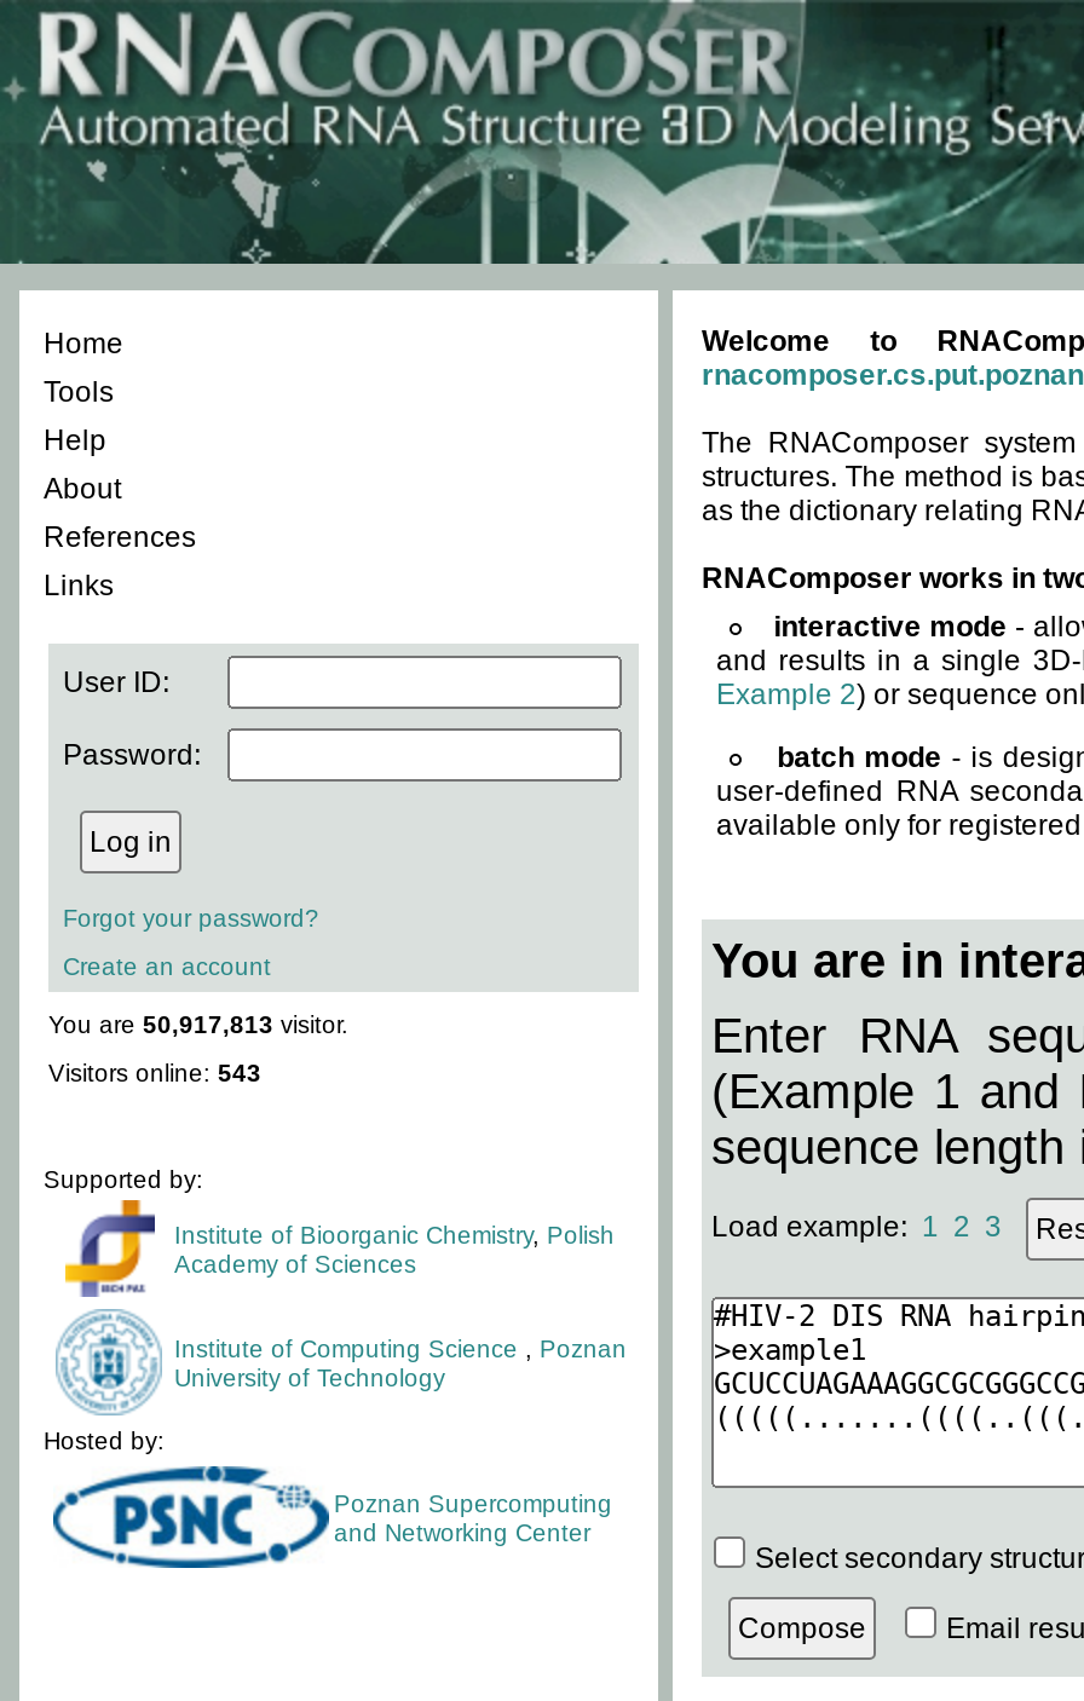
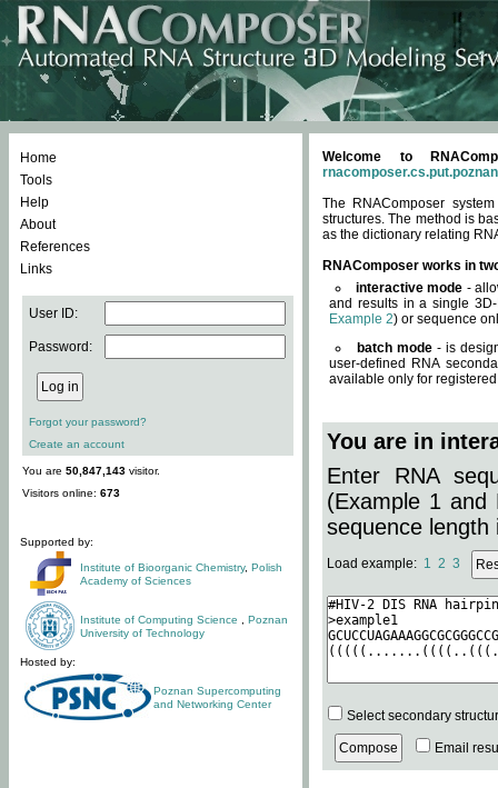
- You are 50,917,813 visitor.
+ You are 50,847,143 visitor.

- Visitors online: 543
+ Visitors online: 673
